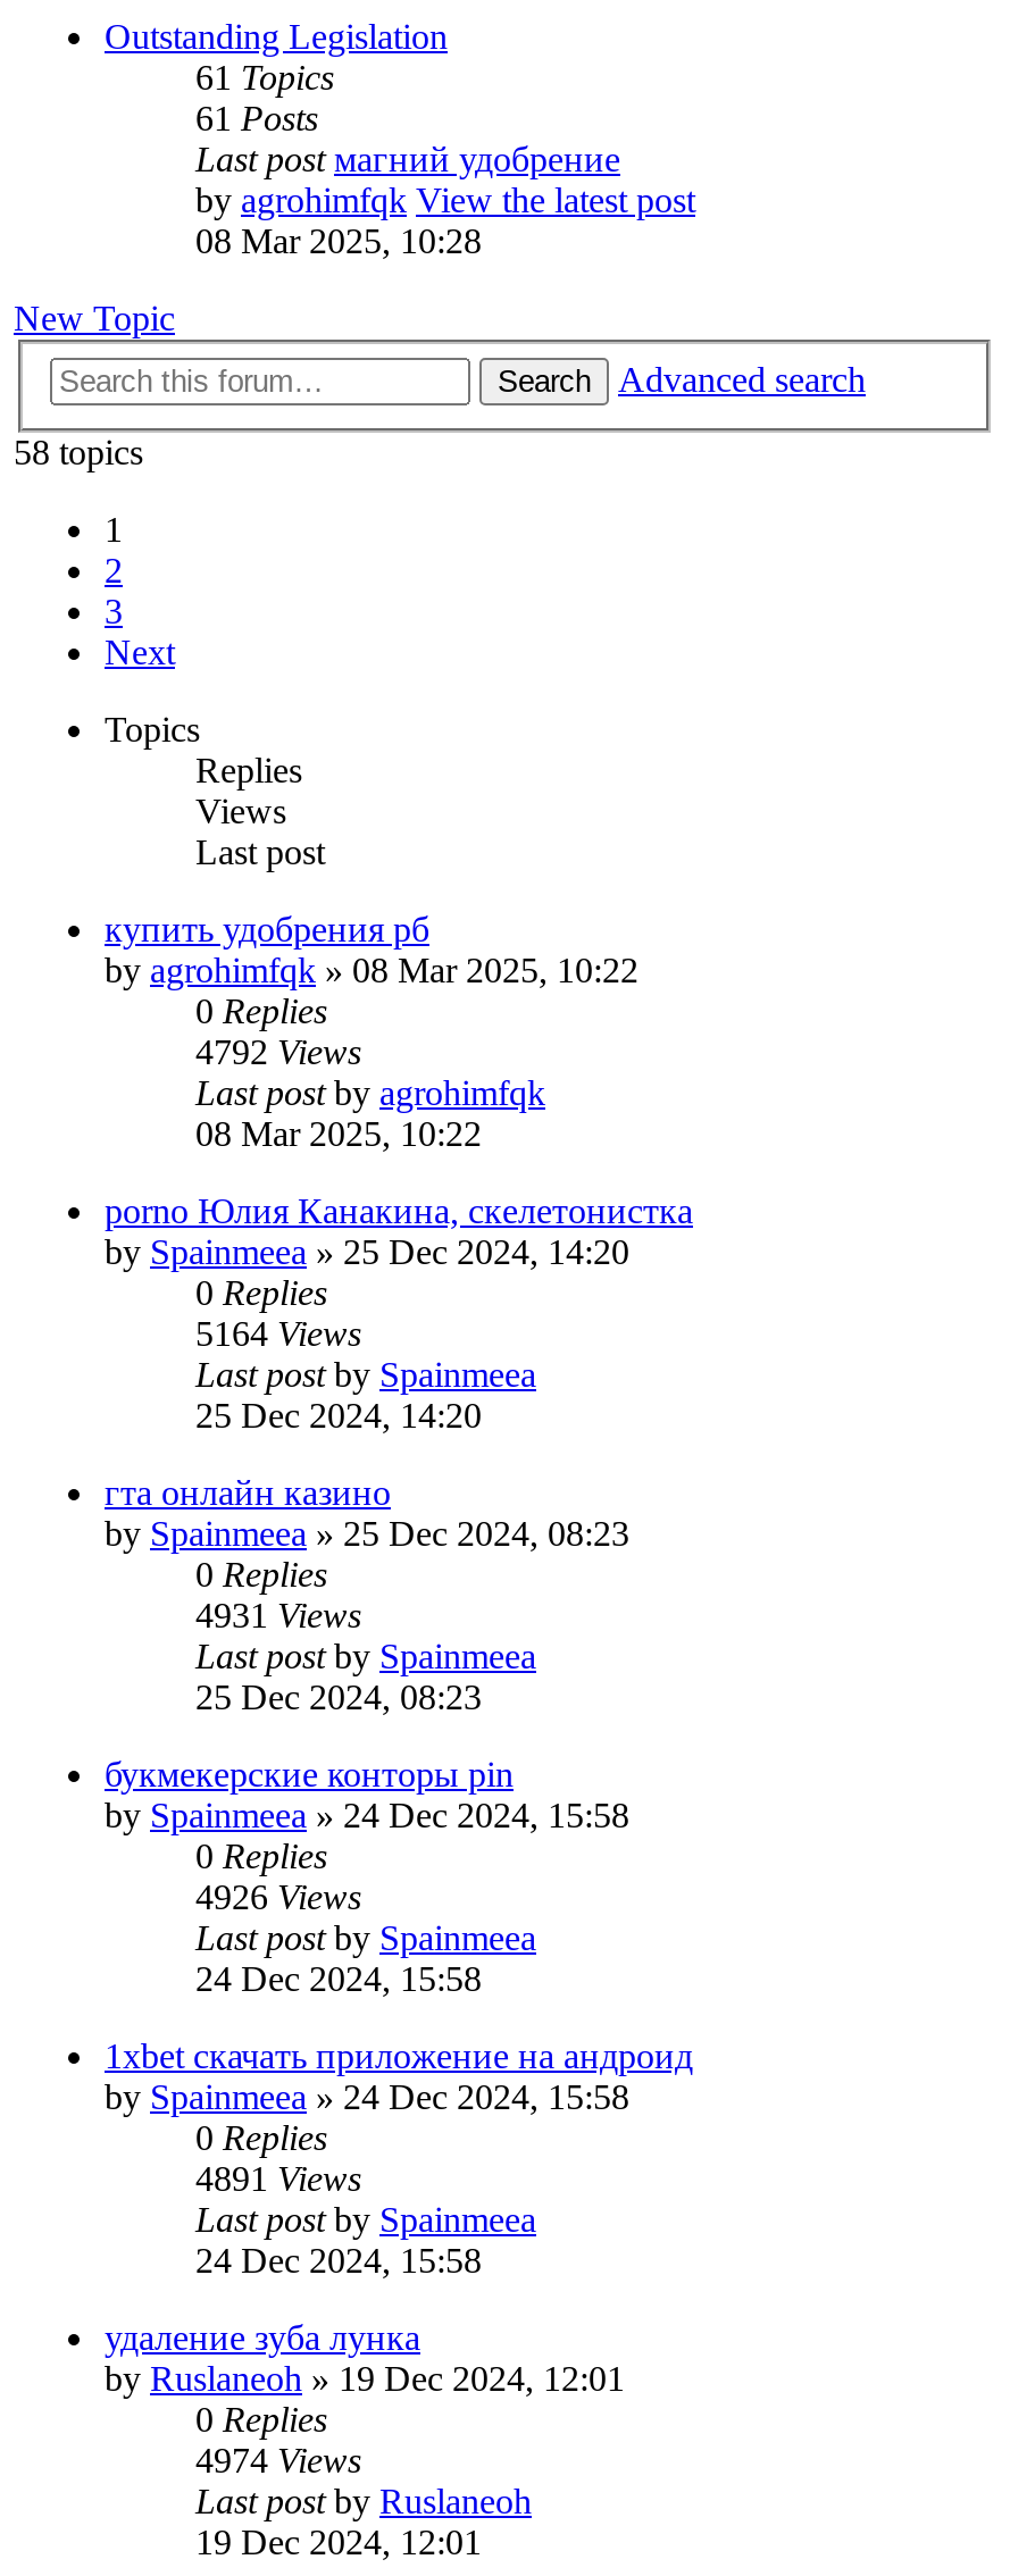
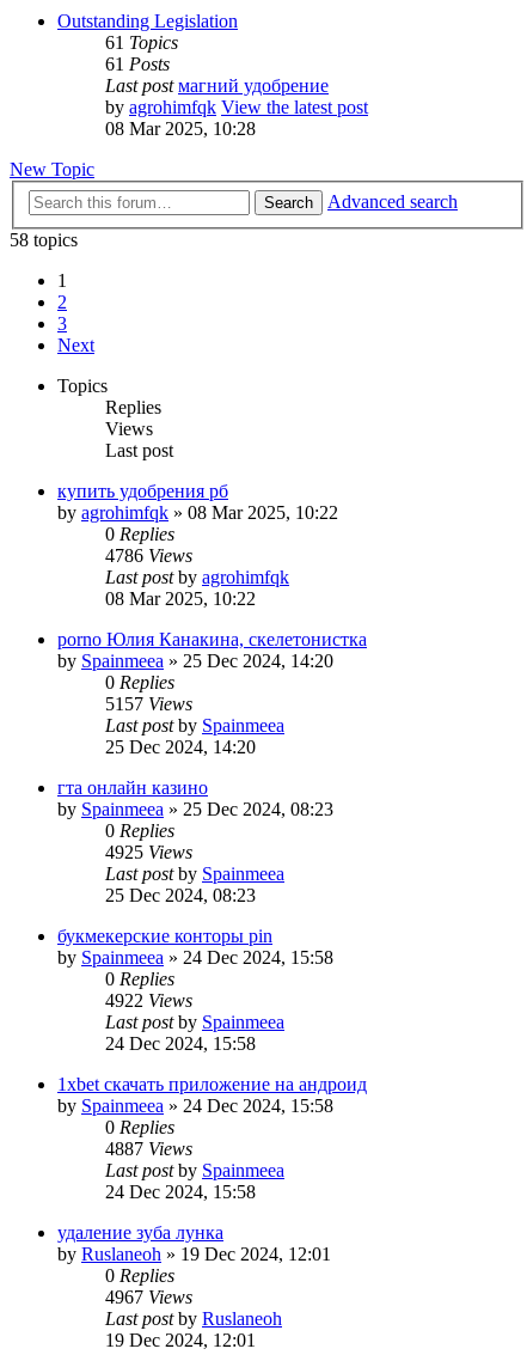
- 4792 Views
+ 4786 Views

- 5164 Views
+ 5157 Views

- 4931 Views
+ 4925 Views

- 4926 Views
+ 4922 Views

- 4891 Views
+ 4887 Views

- 4974 Views
+ 4967 Views
